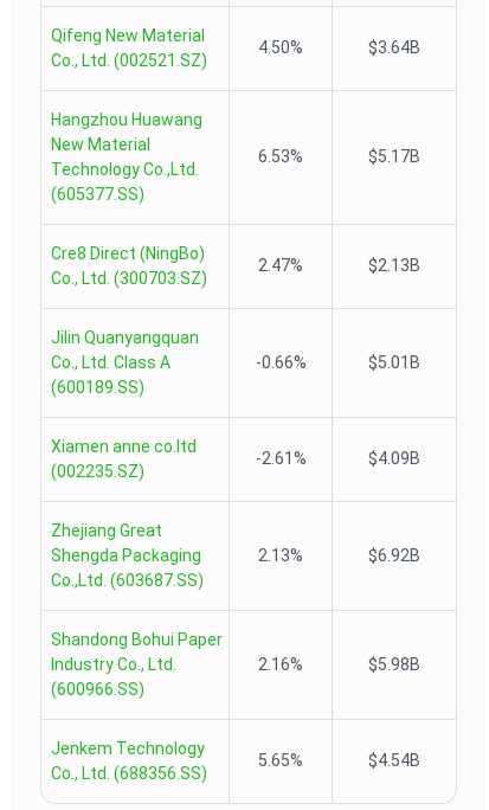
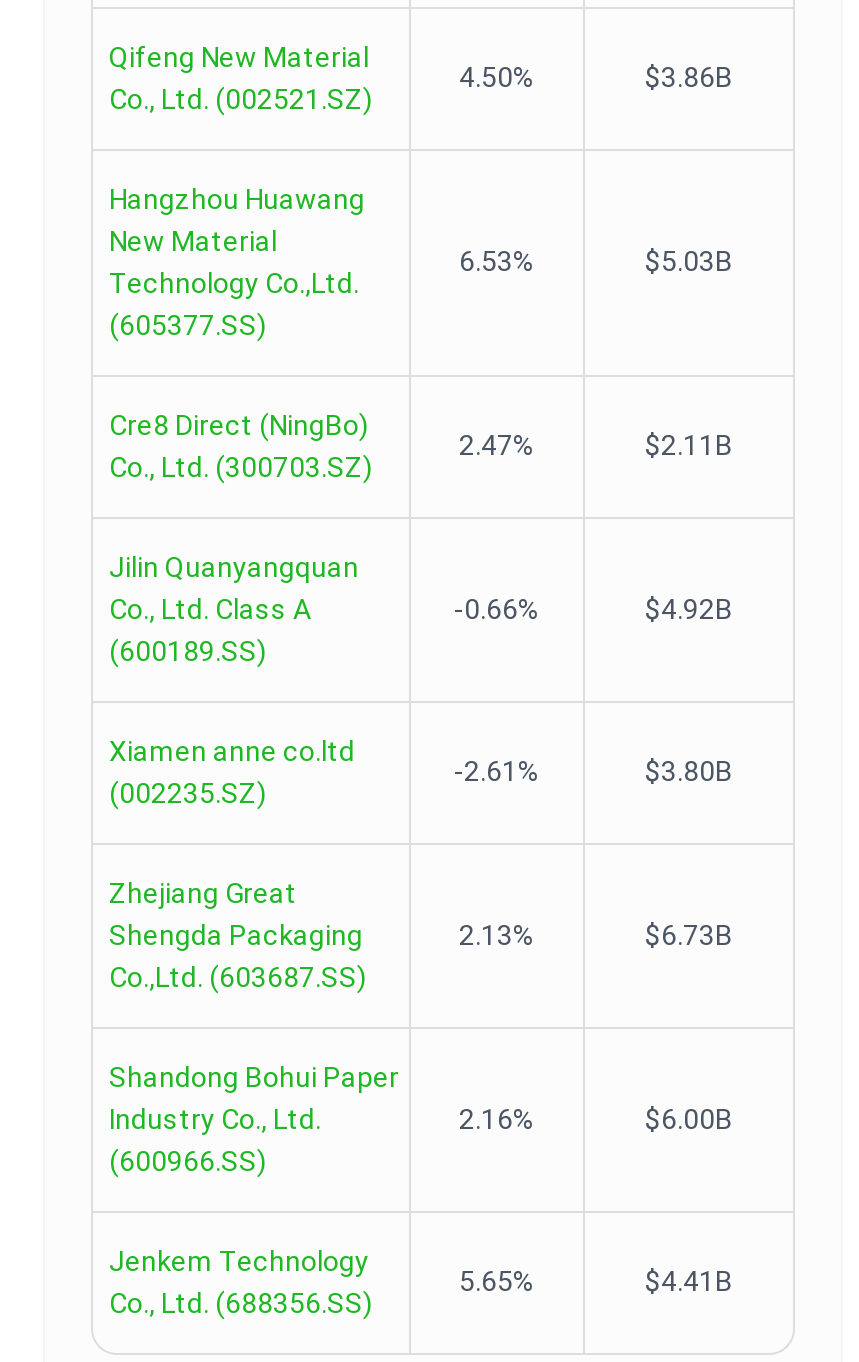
- $3.64B
+ $3.86B

- $5.17B
+ $5.03B

- $2.13B
+ $2.11B

- $5.01B
+ $4.92B

- $4.09B
+ $3.80B

- $6.92B
+ $6.73B

- $5.98B
+ $6.00B

- $4.54B
+ $4.41B
